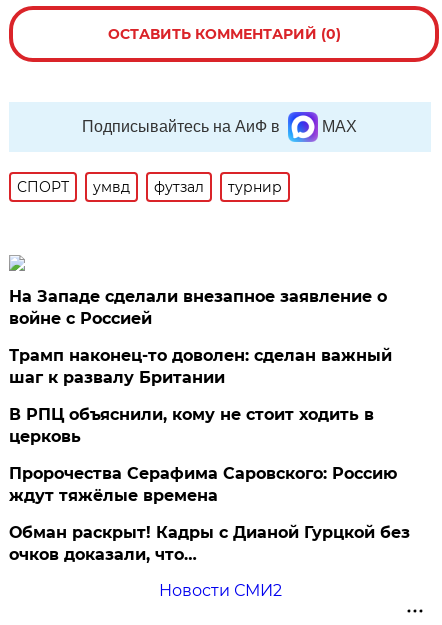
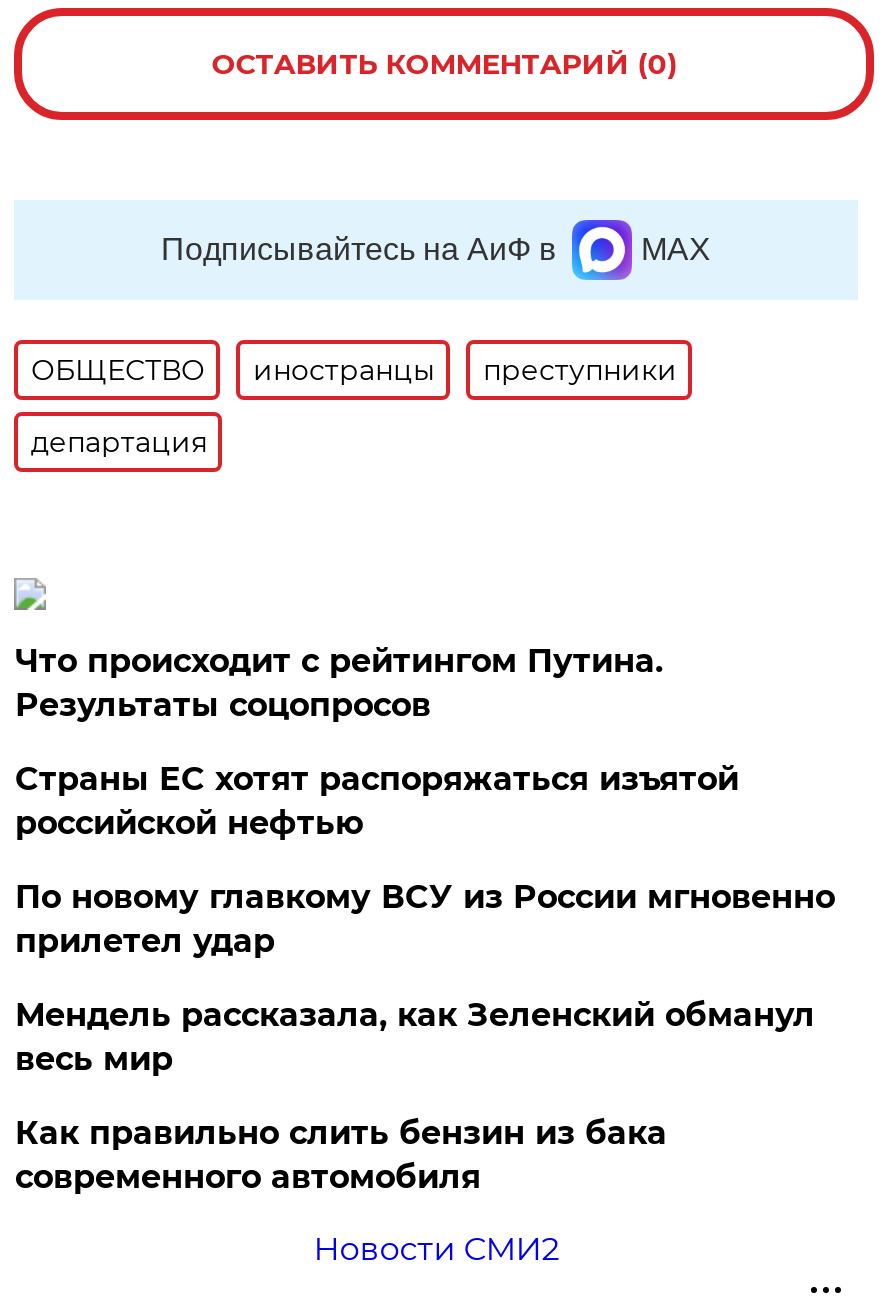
- СПОРТ
- умвд
- футзал
- турнир
+ ОБЩЕСТВО
+ иностранцы
+ преступники
+ департация

- На Западе сделали внезапное заявление о
- войне с Россией
- Трамп наконец-то доволен: сделан важный
- шаг к развалу Британии
- В РПЦ объяснили, кому не стоит ходить в
- церковь
- Пророчества Серафима Саровского: Россию
- ждут тяжёлые времена
- Обман раскрыт! Кадры с Дианой Гурцкой без
- очков доказали, что…
+ Что происходит с рейтингом Путина.
+ Результаты соцопросов
+ Страны ЕС хотят распоряжаться изъятой
+ российской нефтью
+ По новому главкому ВСУ из России мгновенно
+ прилетел удар
+ Мендель рассказала, как Зеленский обманул
+ весь мир
+ Как правильно слить бензин из бака
+ современного автомобиля
